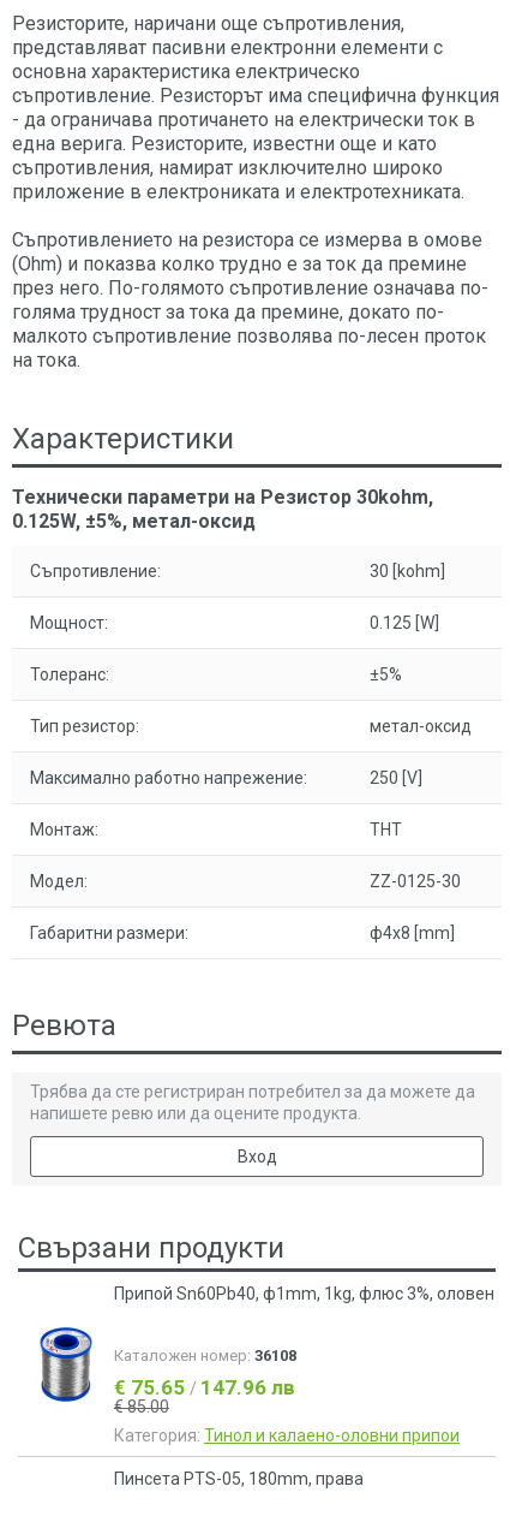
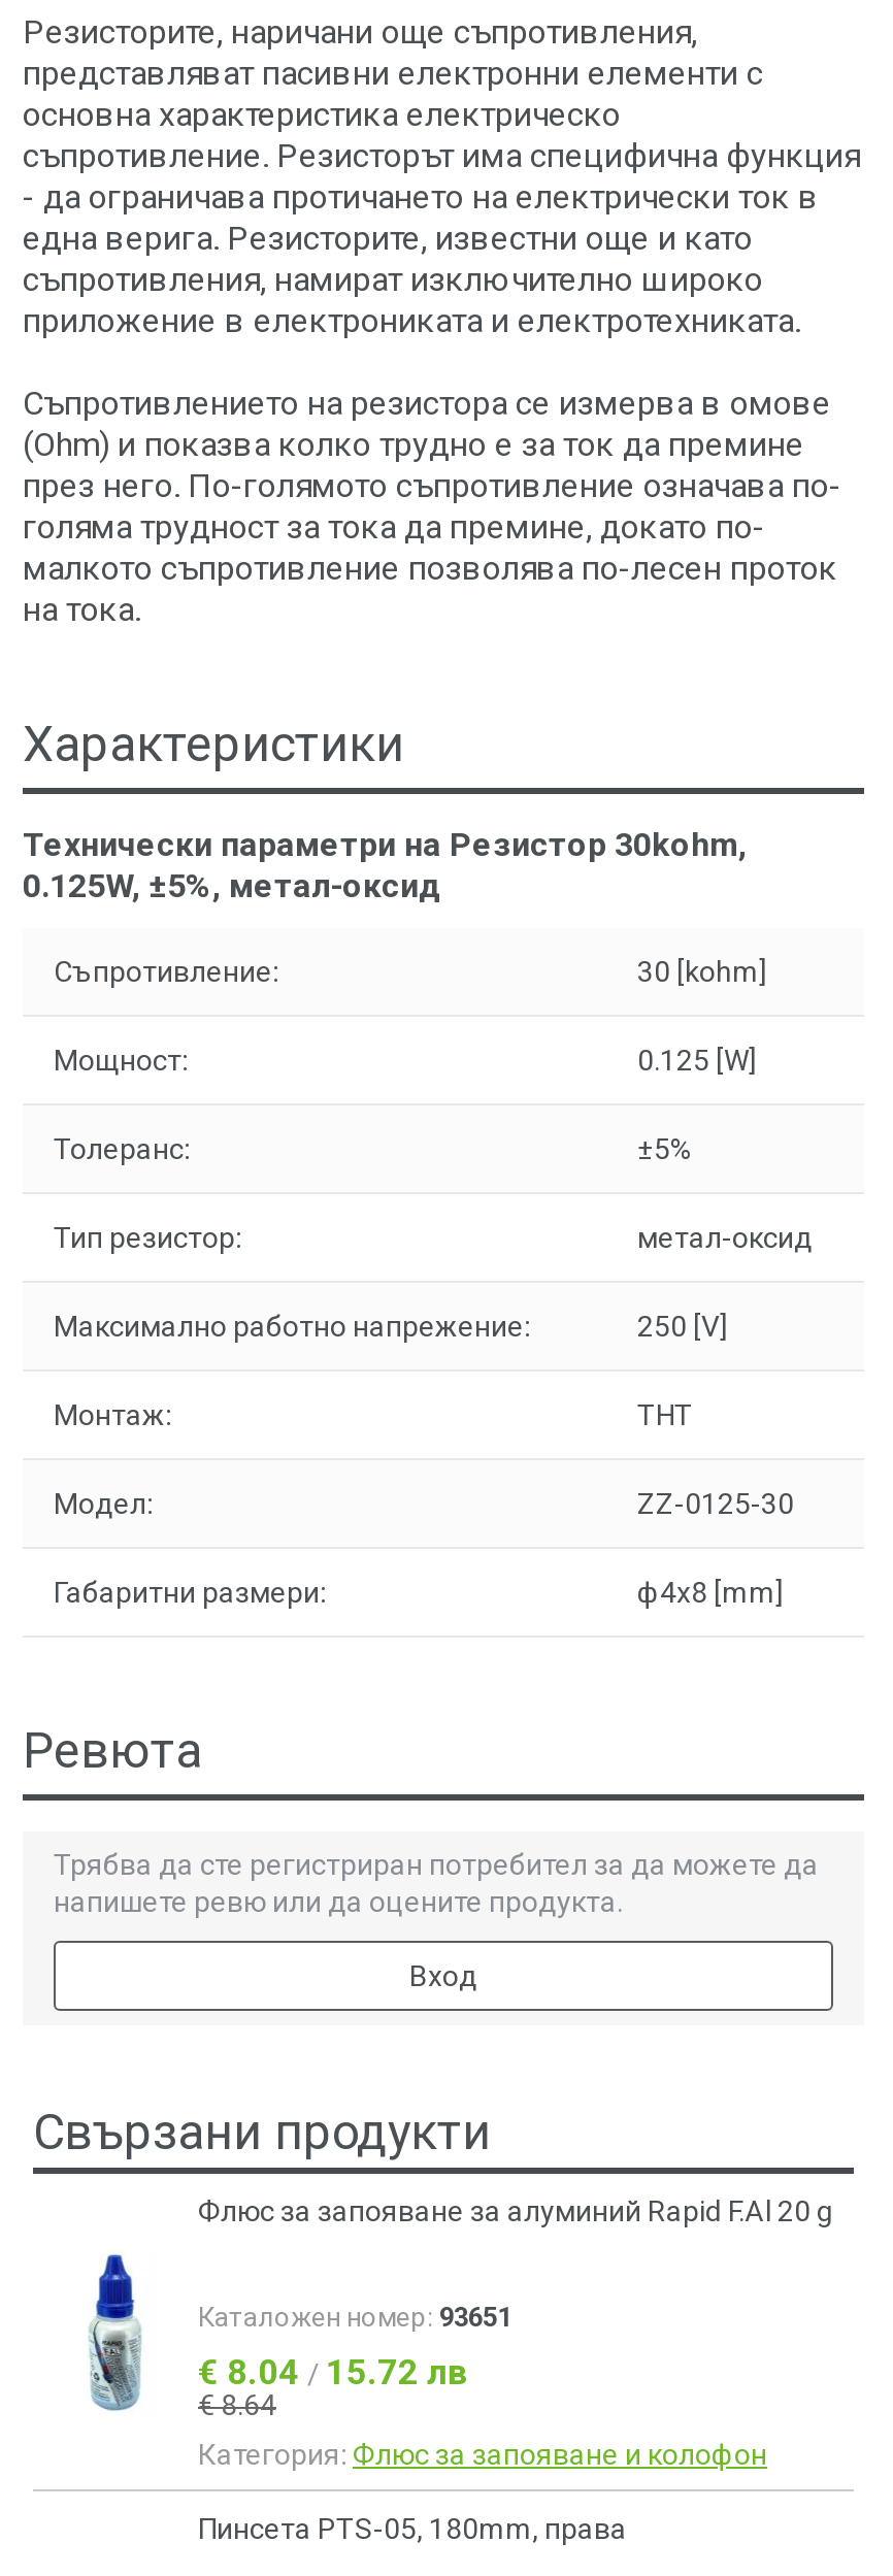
- Припой Sn60Pb40, ф1mm, 1kg, флюс 3%, оловен
+ Флюс за запояване за алуминий Rapid F.Al 20 g

- [image]
- Каталожен номер: 36108
- € 75.65 / 147.96 лв
- € 85.00
+ [image]
+ Каталожен номер: 93651
+ € 8.04 / 15.72 лв
+ € 8.64

- Категория: Тинол и калаено-оловни припои
+ Категория: Флюс за запояване и колофон
